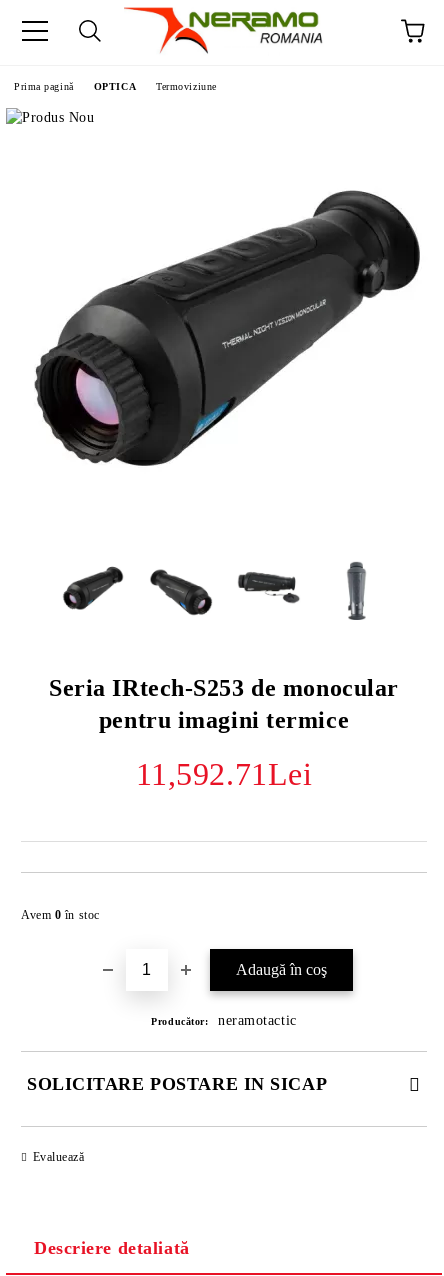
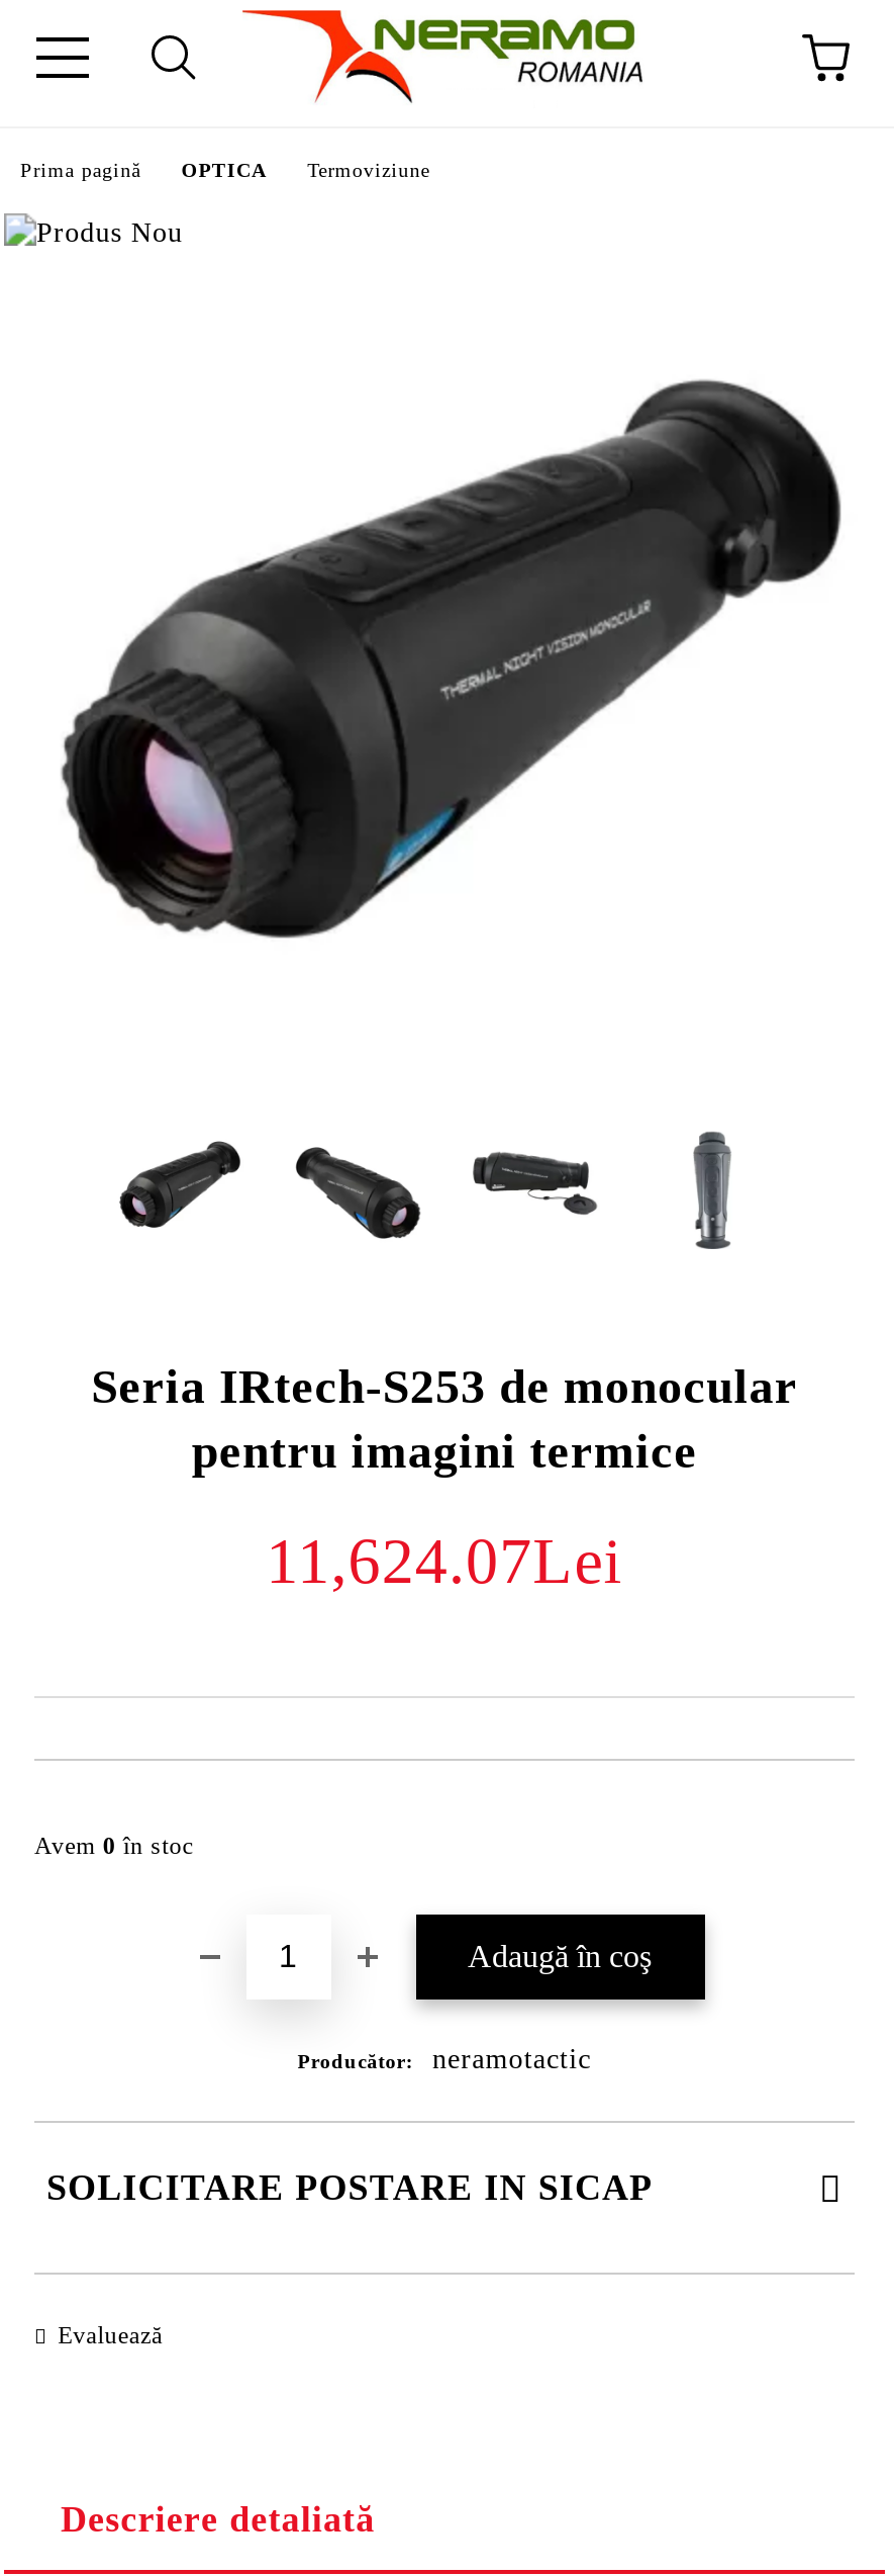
- 11,592.71Lei
+ 11,624.07Lei
